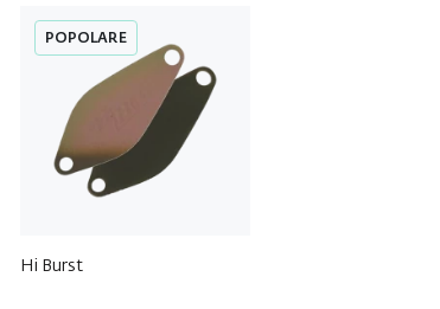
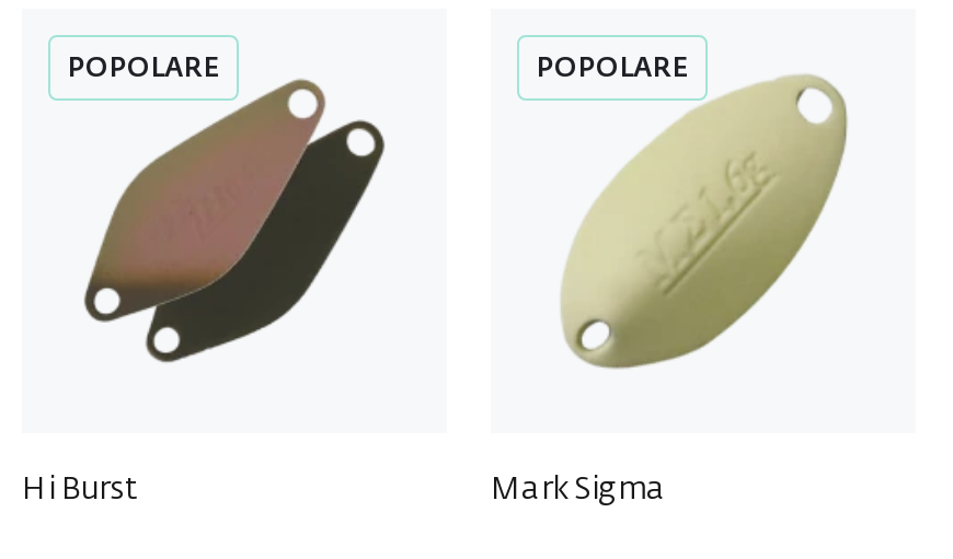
+ [image]
+ POPOLARE

+ Mark Sigma
